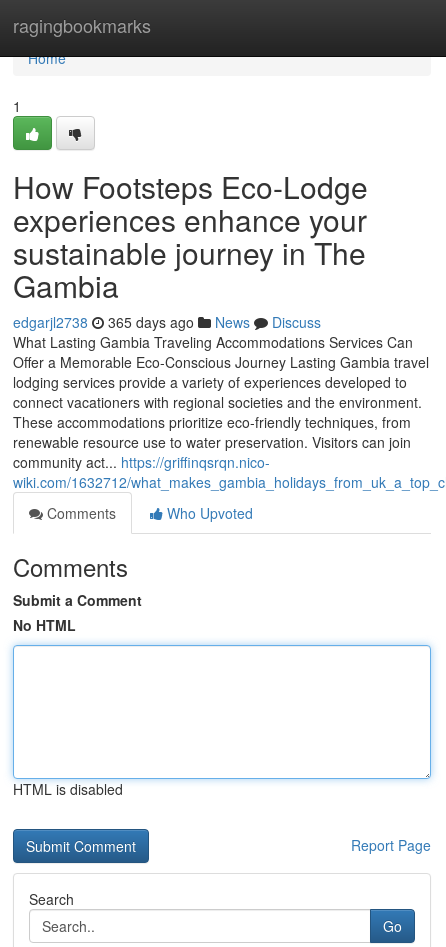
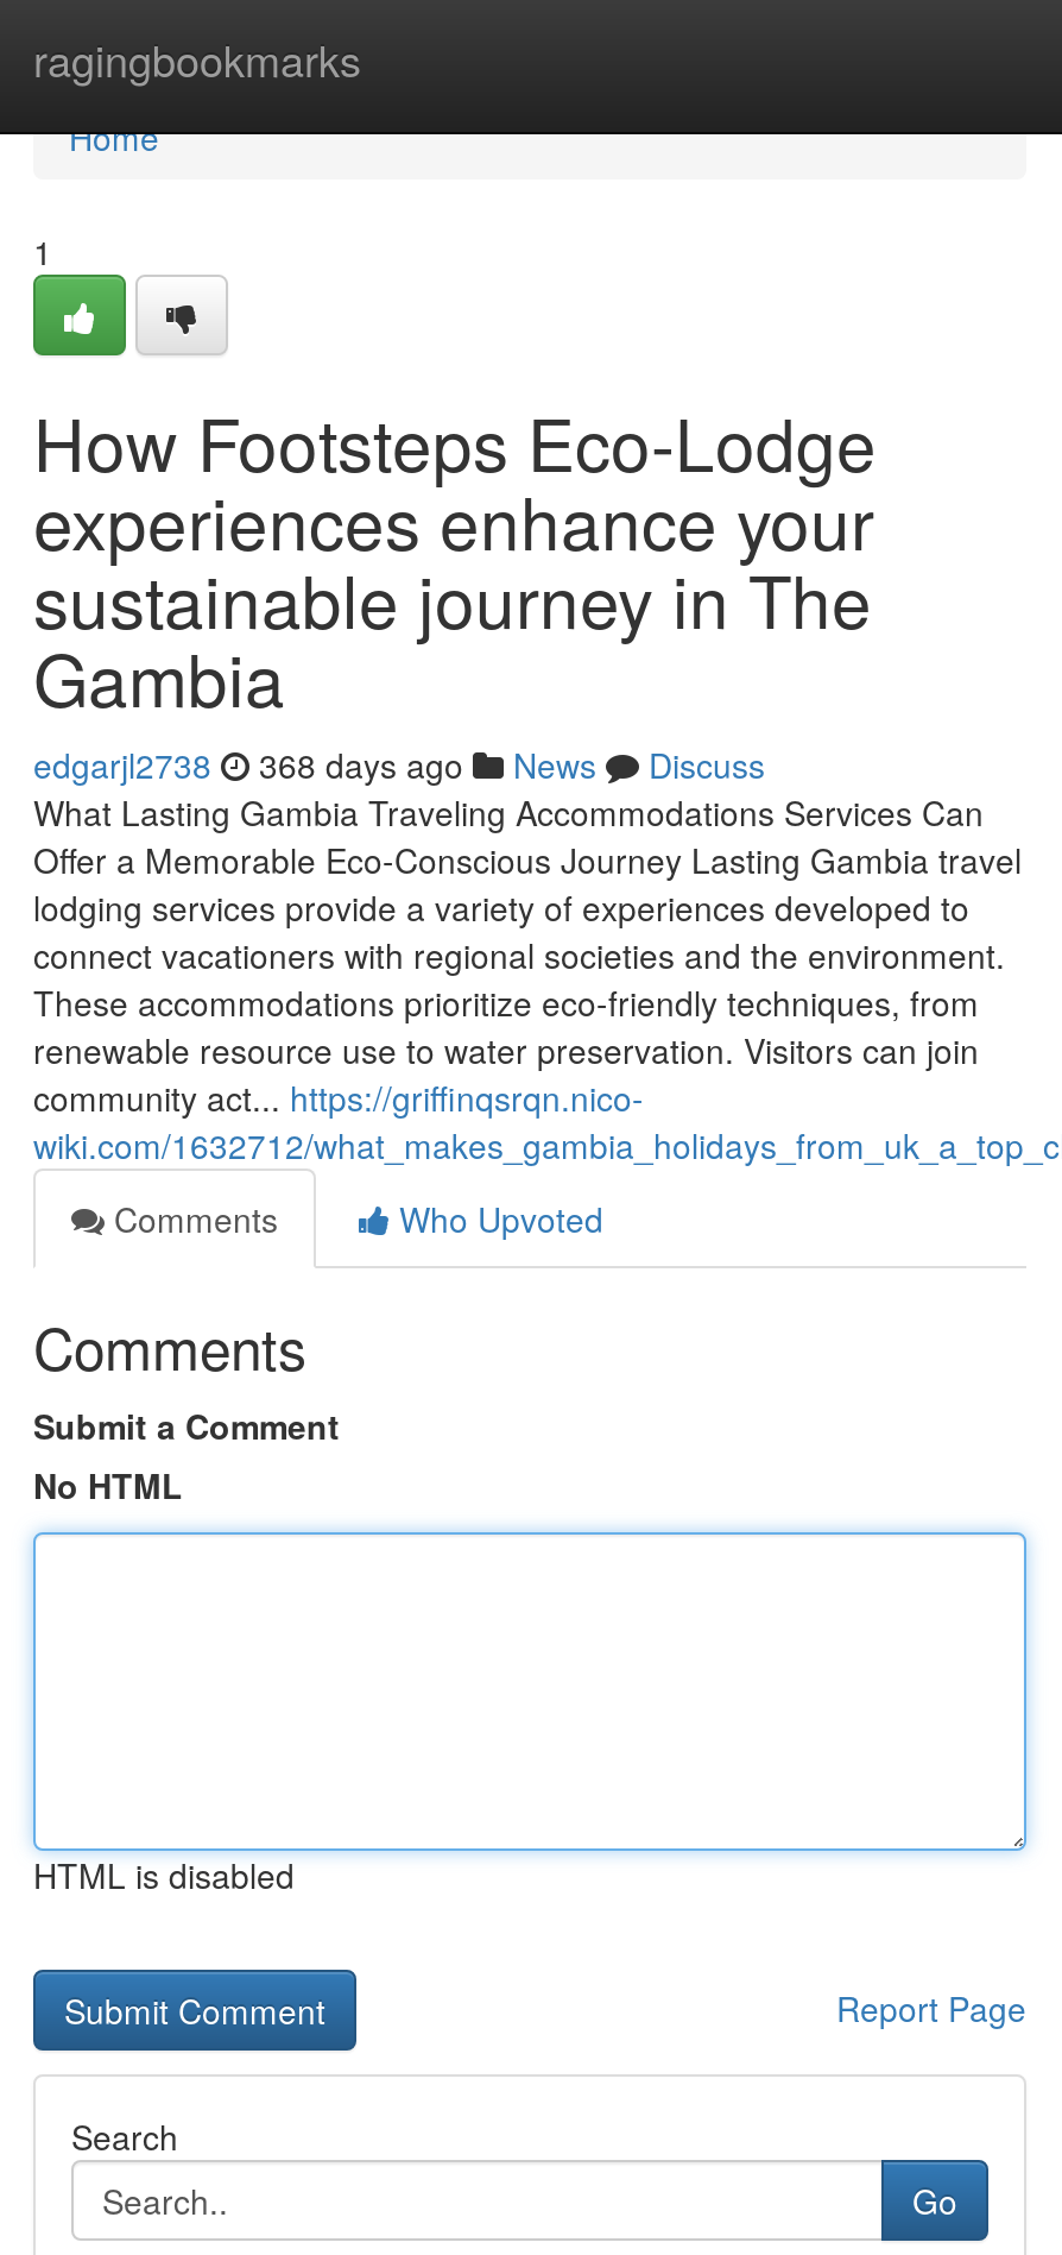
- edgarjl2738 365 days ago News Discuss
+ edgarjl2738 368 days ago News Discuss
